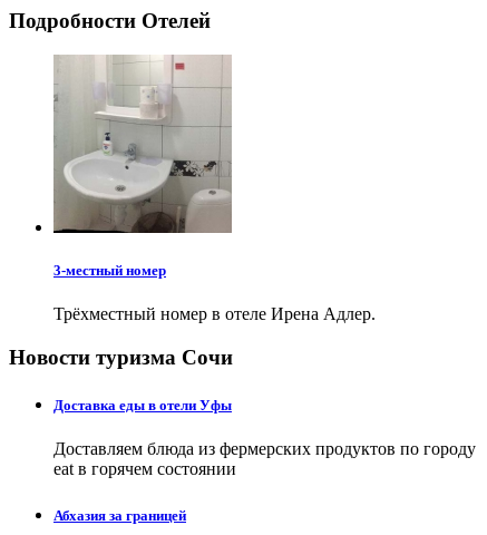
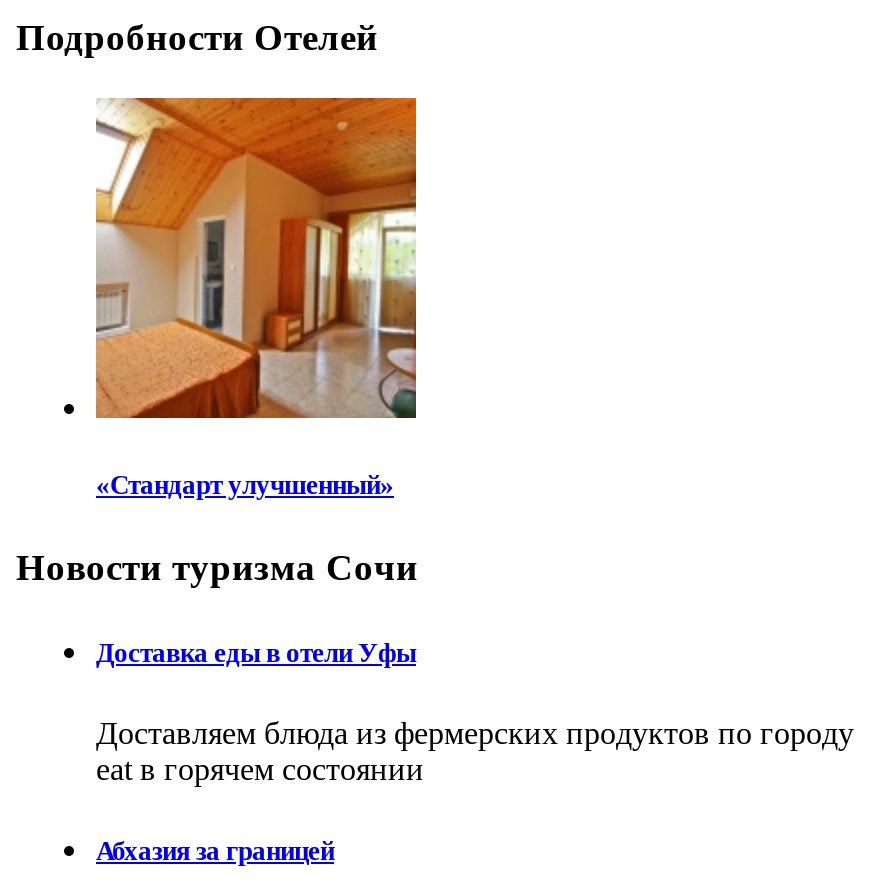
- [image]
- 3-местный номер
- Трёхместный номер в отеле Ирена Адлер.
+ [image]
+ «Стандарт улучшенный»
